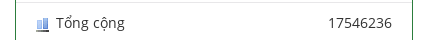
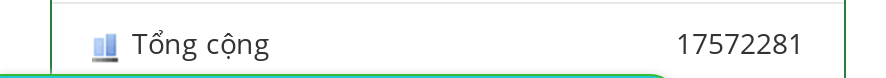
- 17546236
+ 17572281
